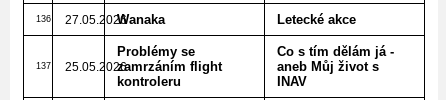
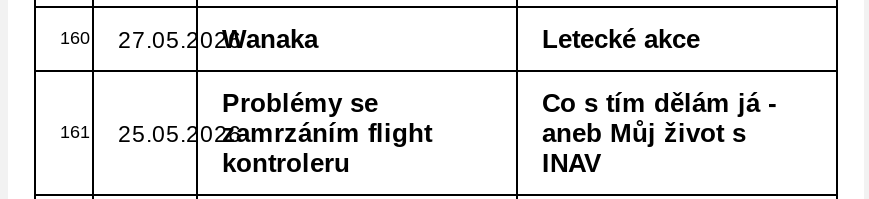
- 136
+ 160

- 137
+ 161
